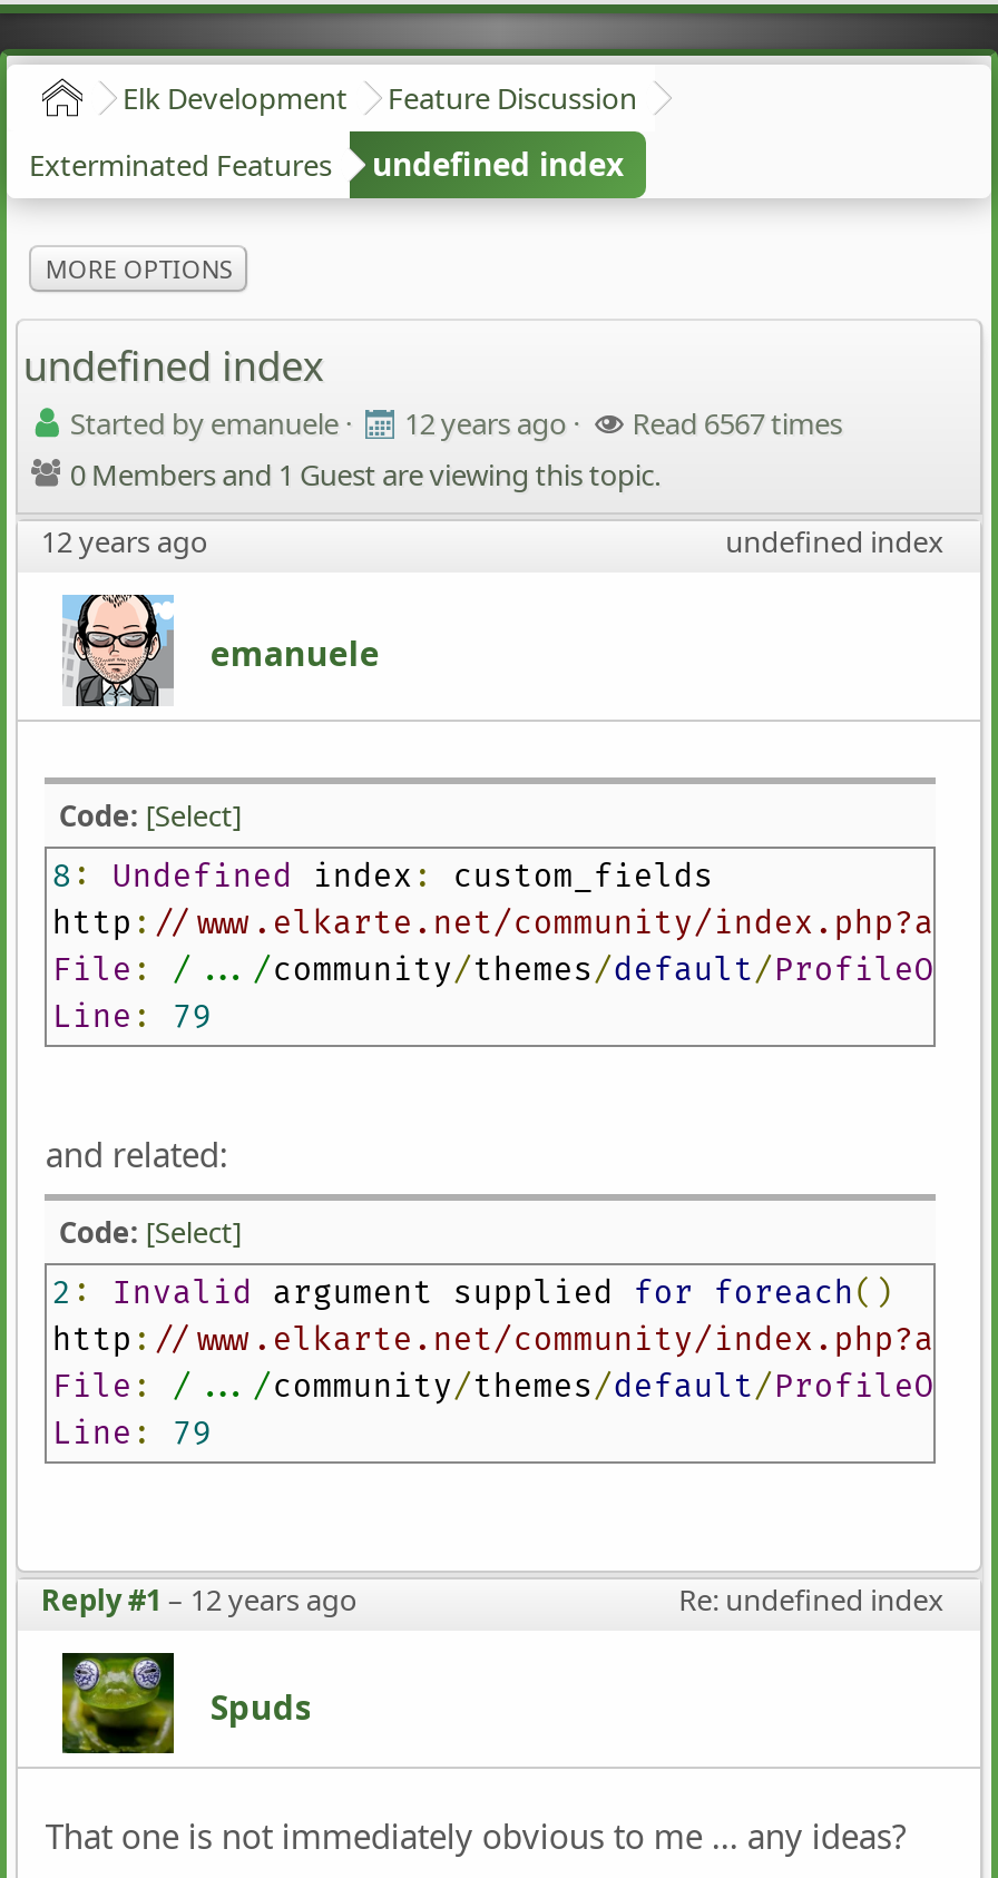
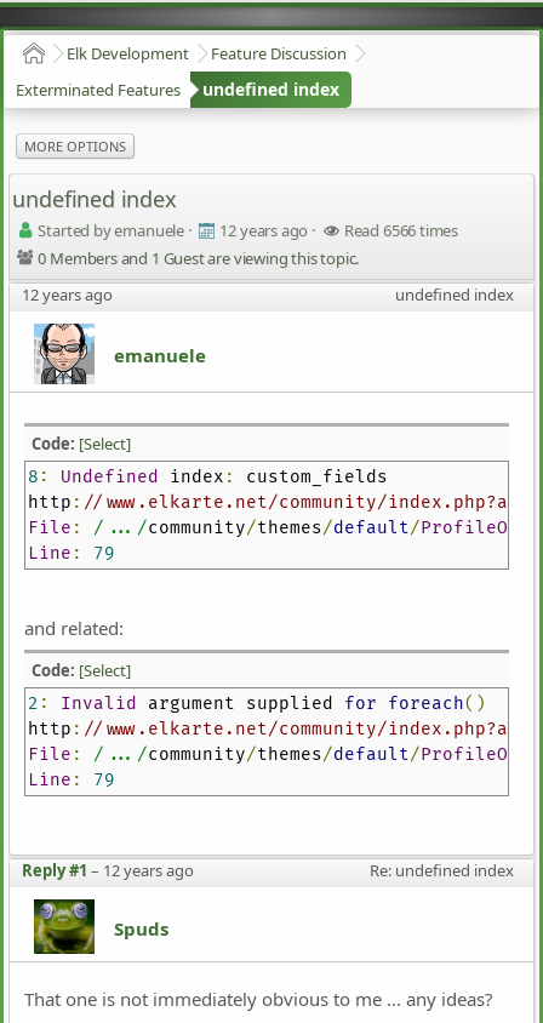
- Started by emanuele · 12 years ago · Read 6567 times
+ Started by emanuele · 12 years ago · Read 6566 times
